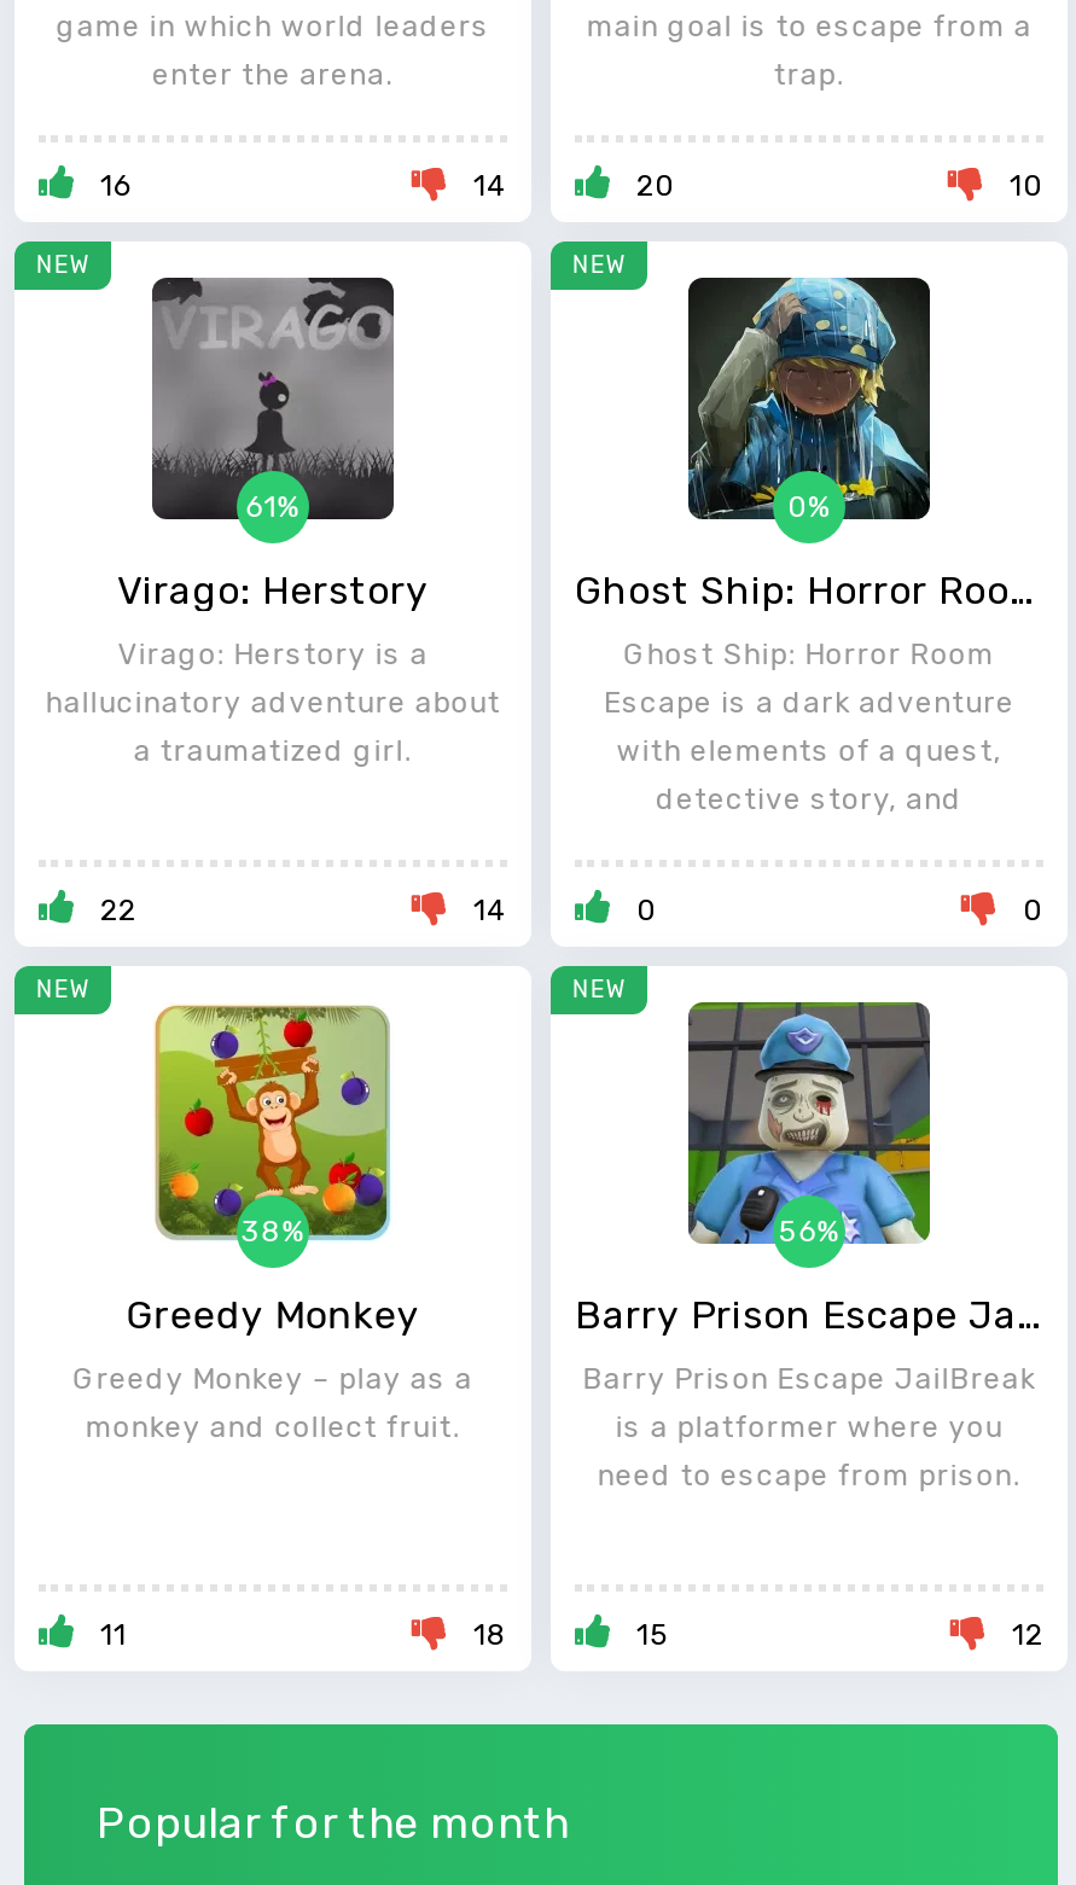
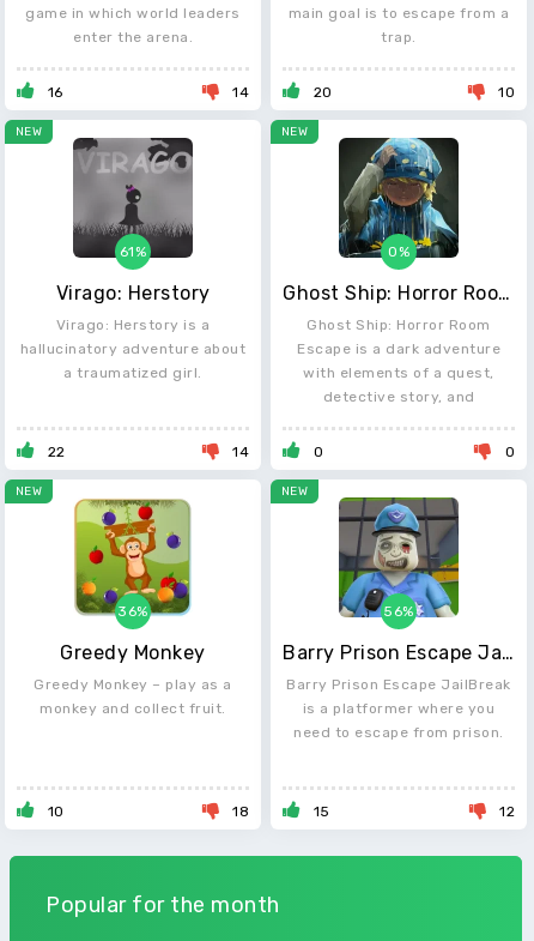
- 38%
+ 36%

- 11
+ 10
